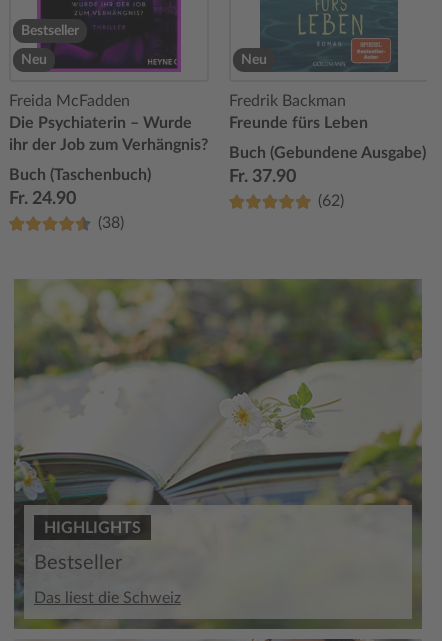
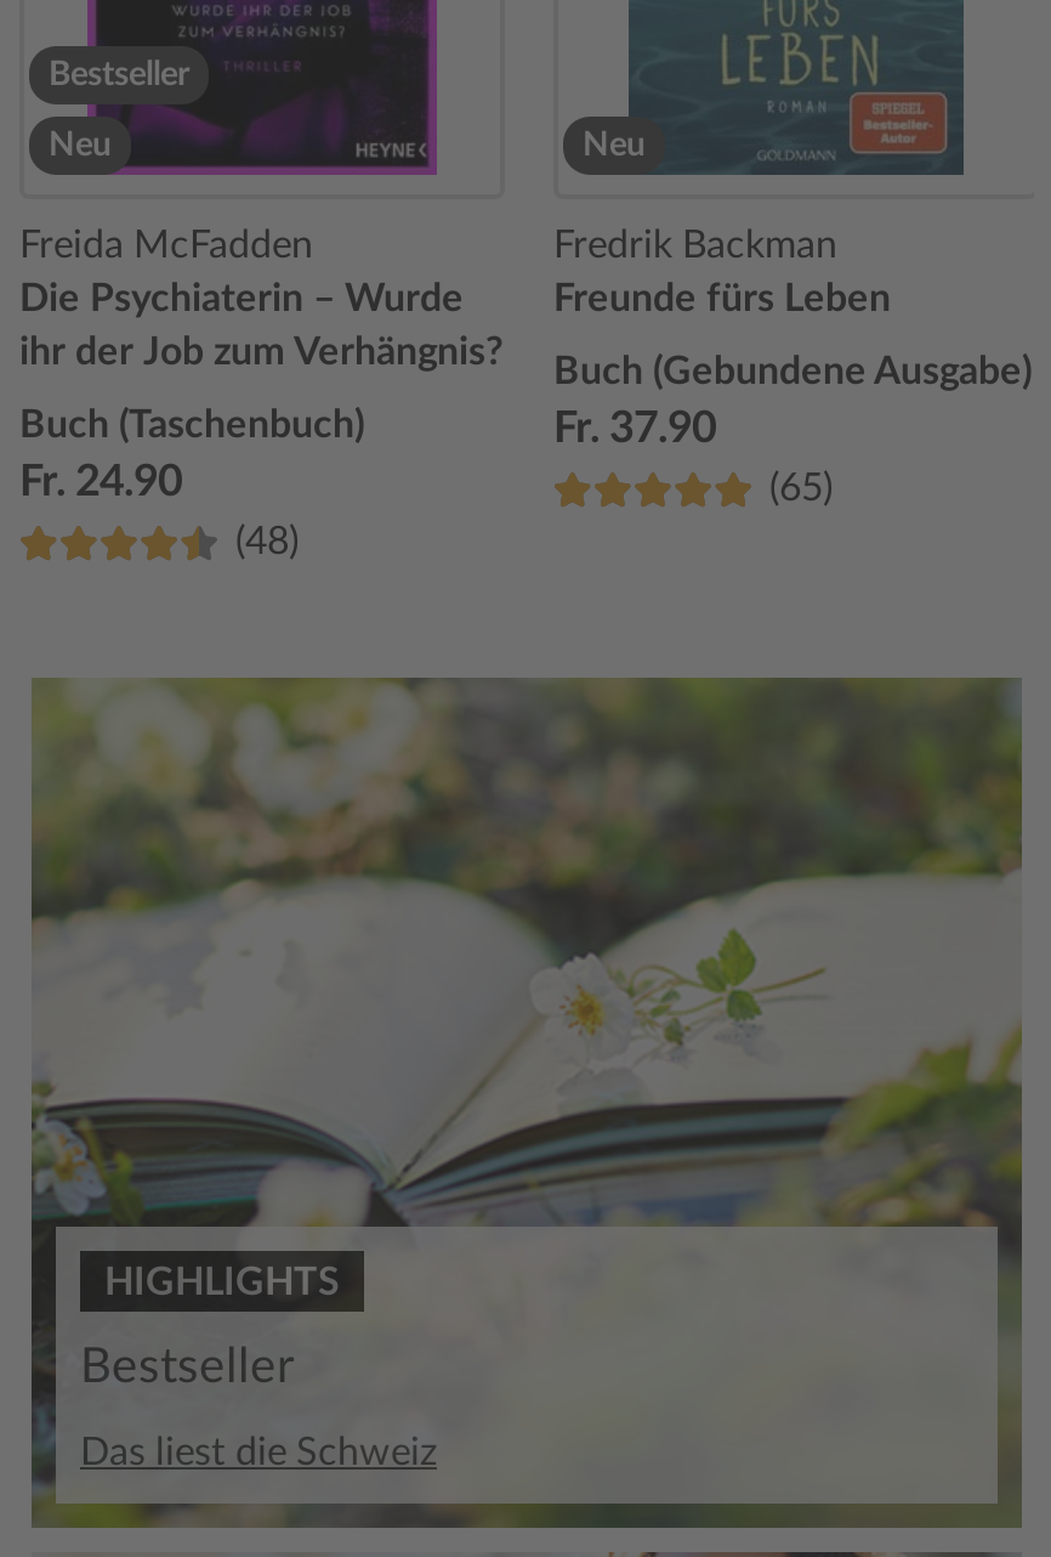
- (62)
+ (65)

- (38)
+ (48)
